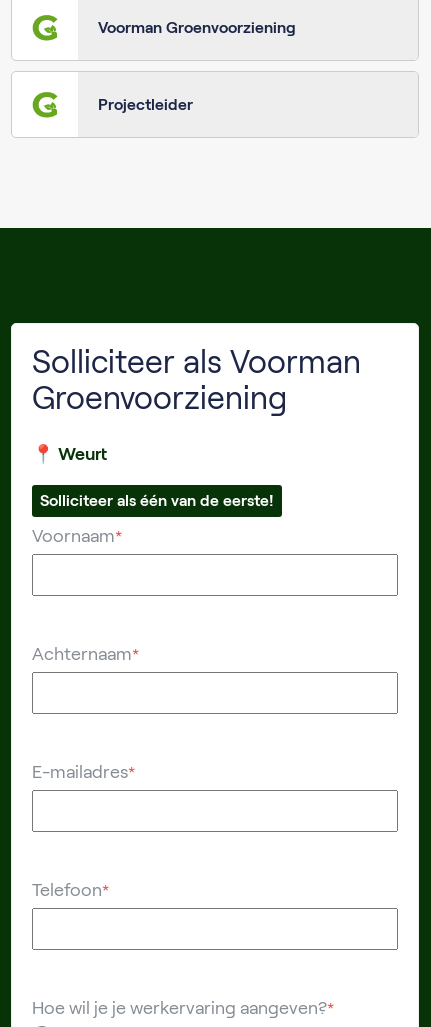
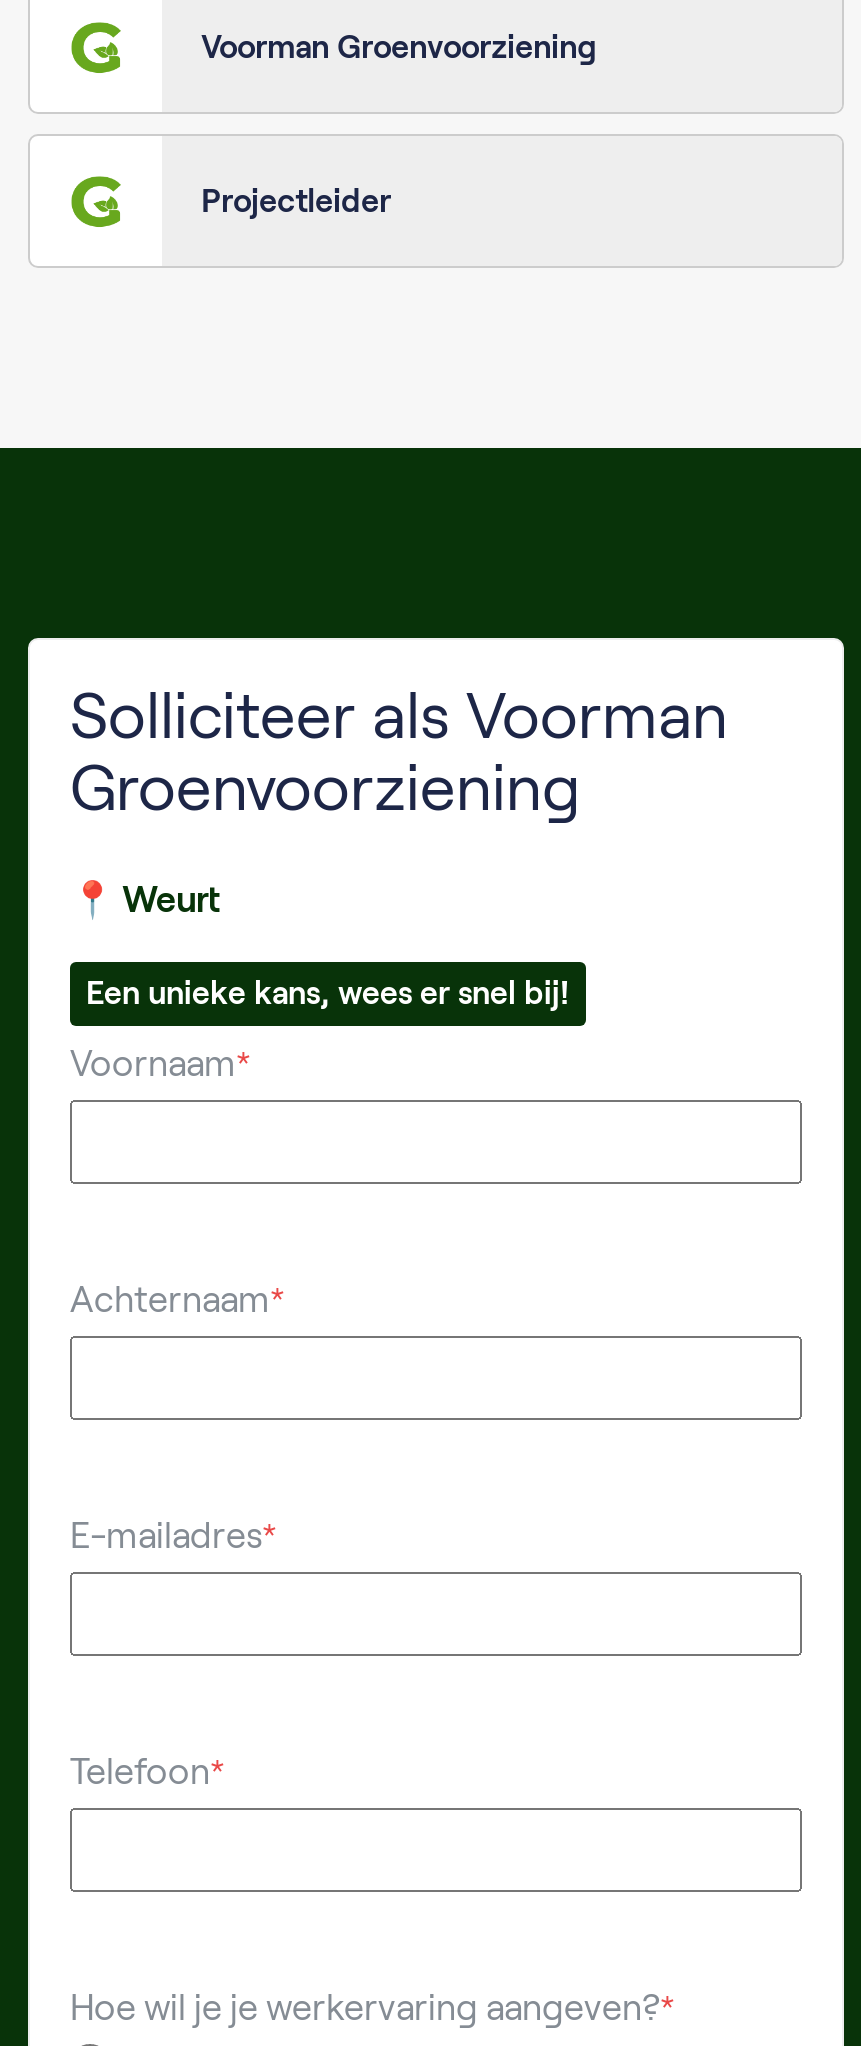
- Solliciteer als één van de eerste!
+ Een unieke kans, wees er snel bij!
